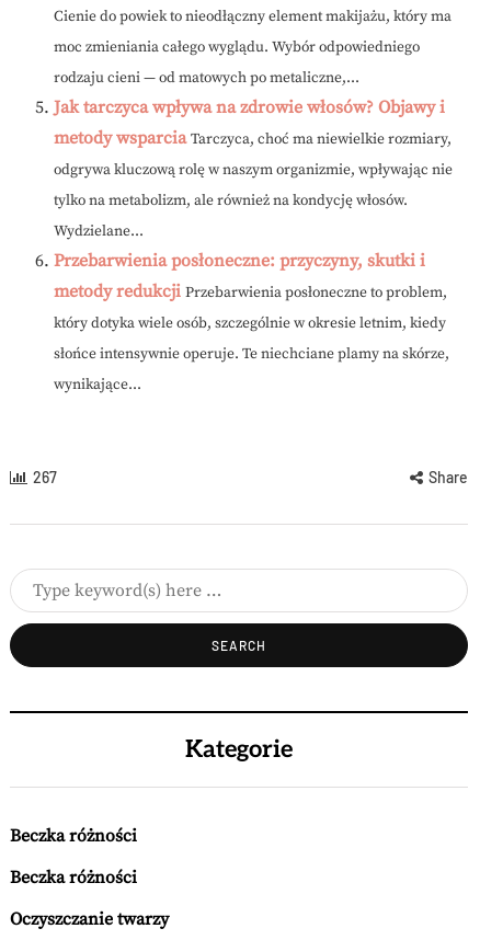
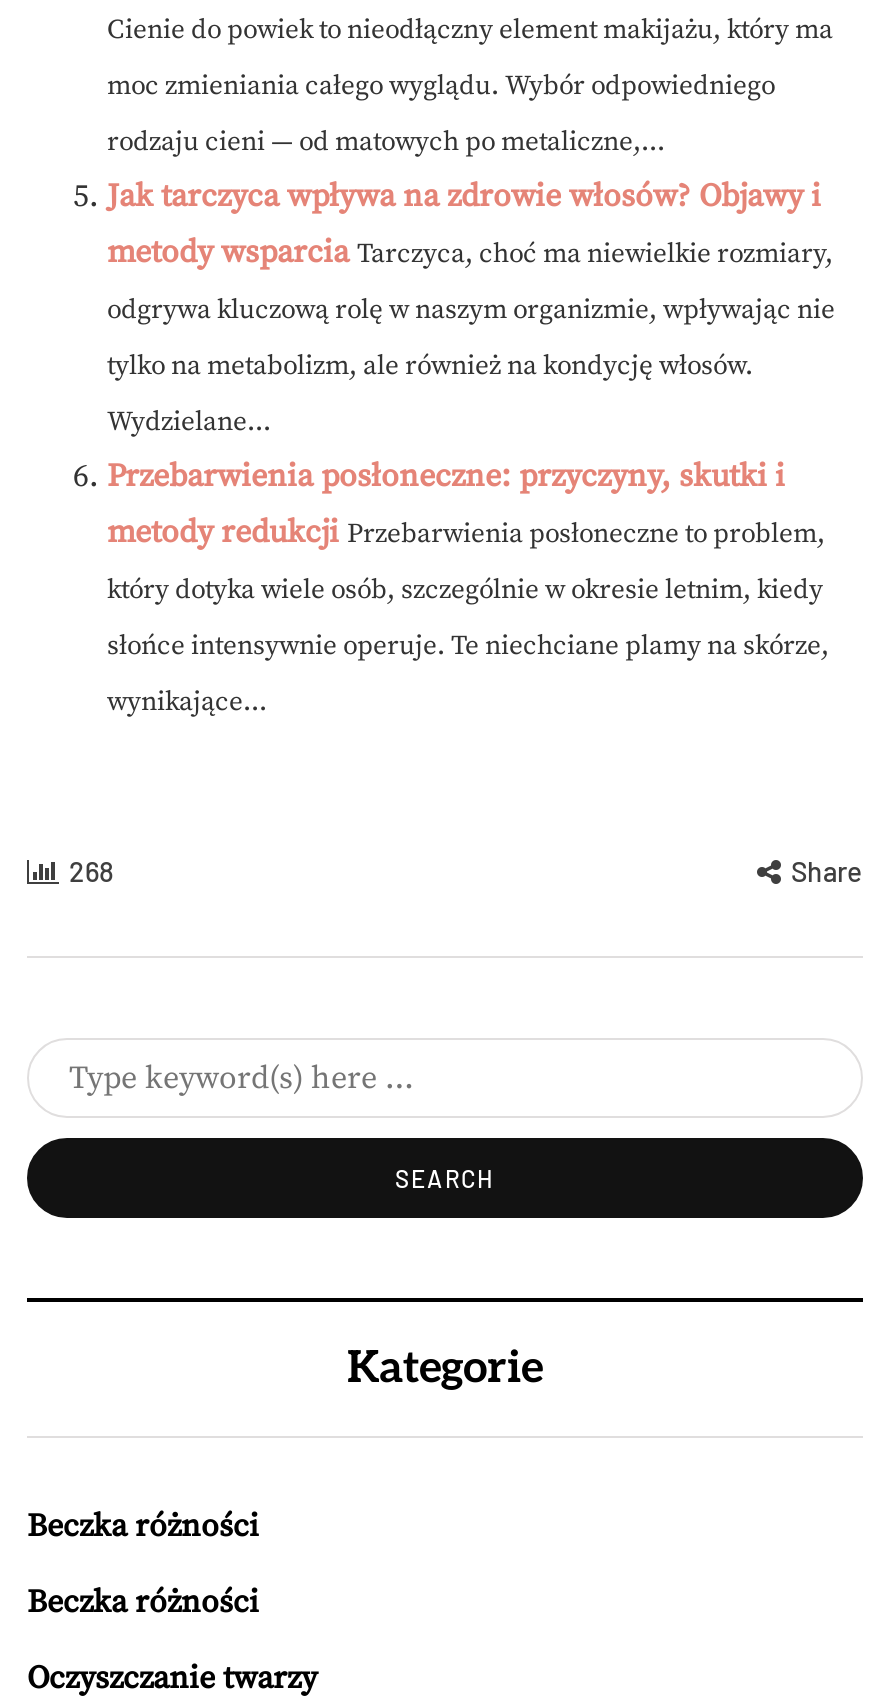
- 267
+ 268
